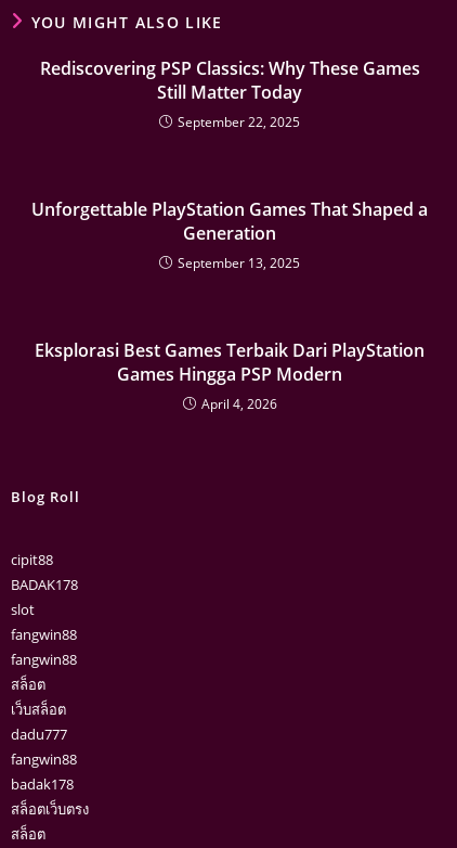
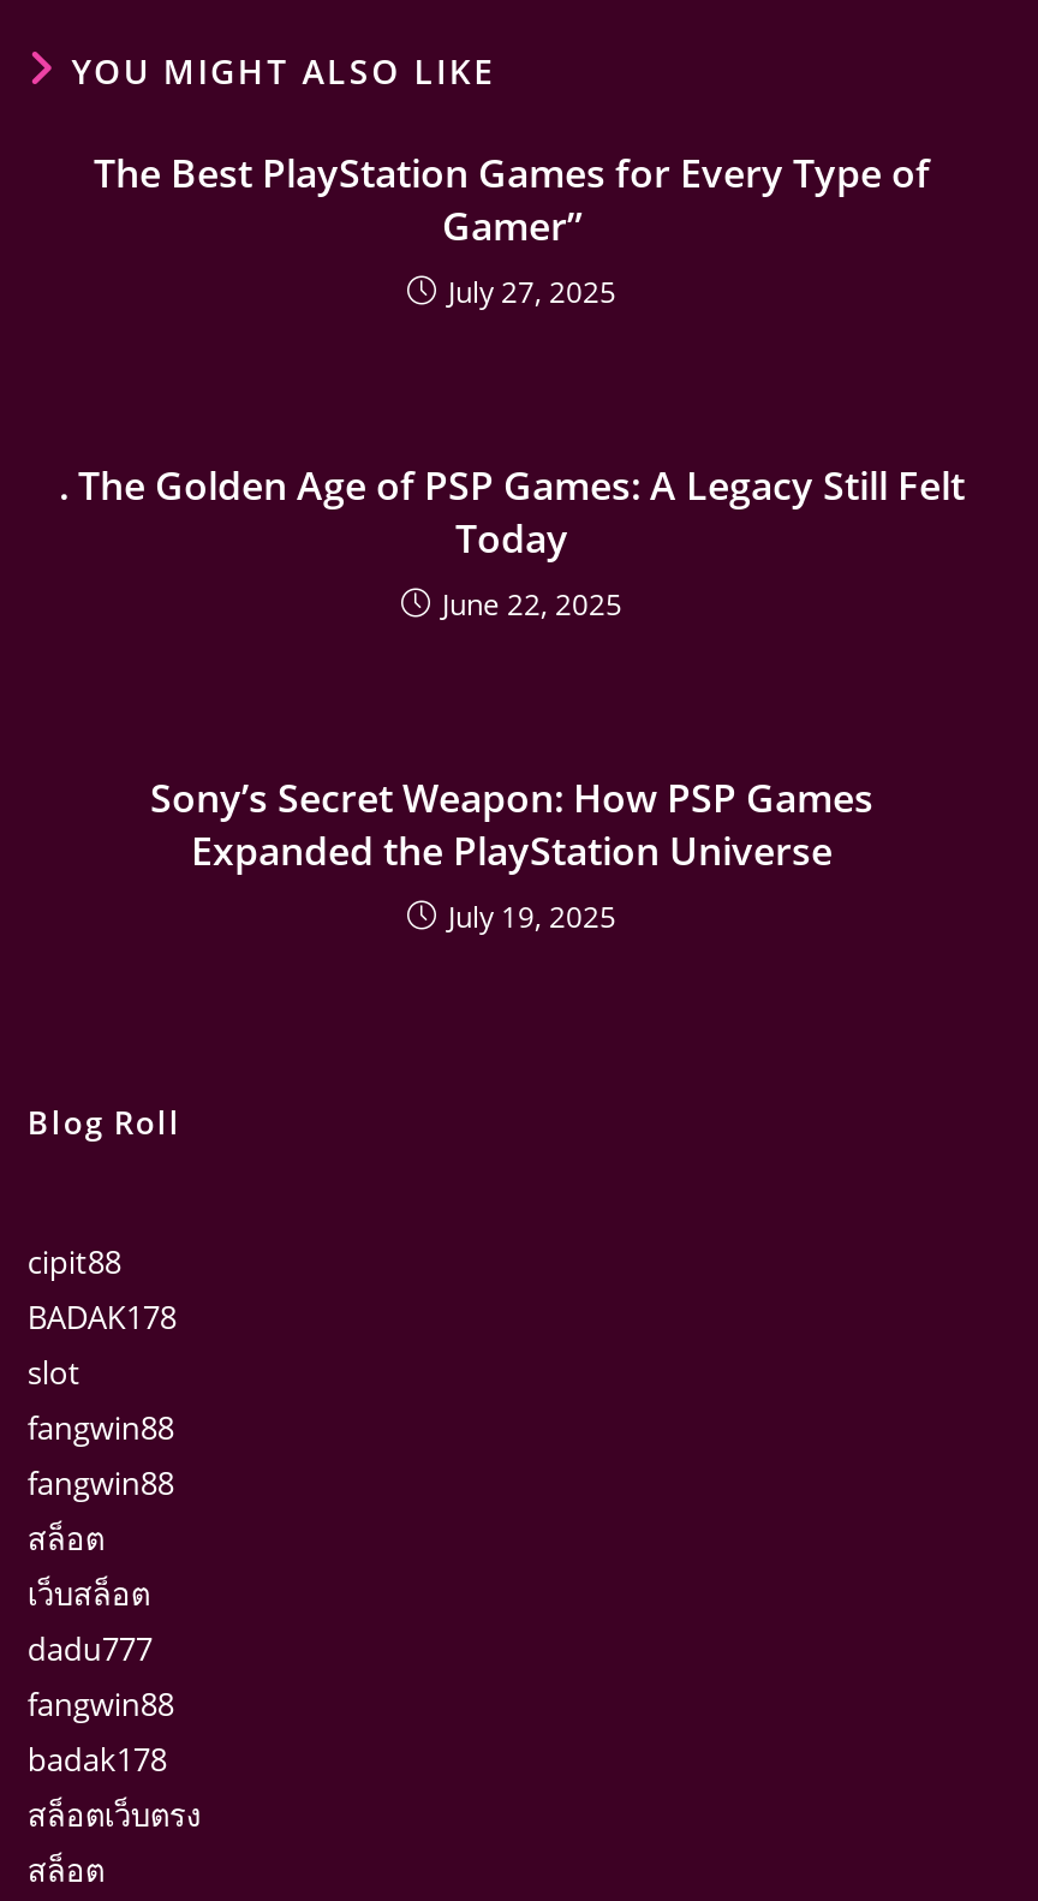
- Rediscovering PSP Classics: Why These Games
- Still Matter Today
- September 22, 2025
+ The Best PlayStation Games for Every Type of
+ Gamer”
+ July 27, 2025

- Unforgettable PlayStation Games That Shaped a
- Generation
- September 13, 2025
+ . The Golden Age of PSP Games: A Legacy Still Felt
+ Today
+ June 22, 2025

- Eksplorasi Best Games Terbaik Dari PlayStation
- Games Hingga PSP Modern
- April 4, 2026
+ Sony’s Secret Weapon: How PSP Games
+ Expanded the PlayStation Universe
+ July 19, 2025
